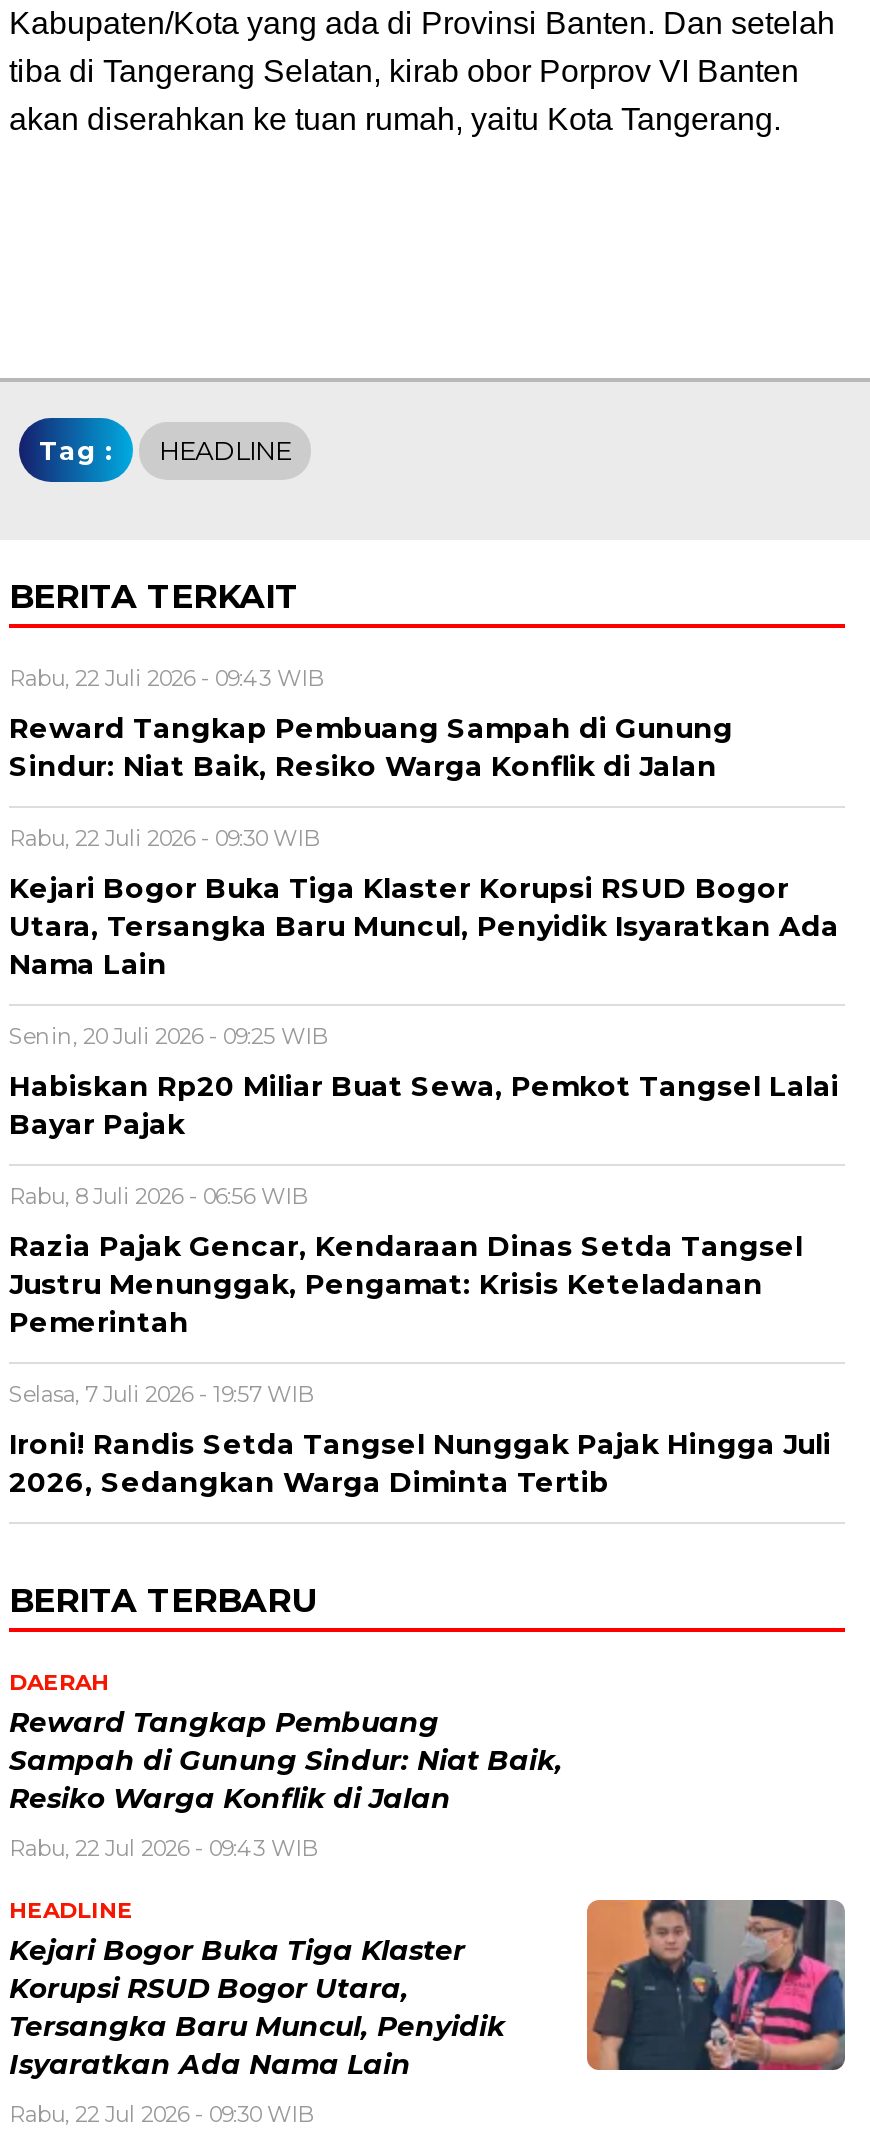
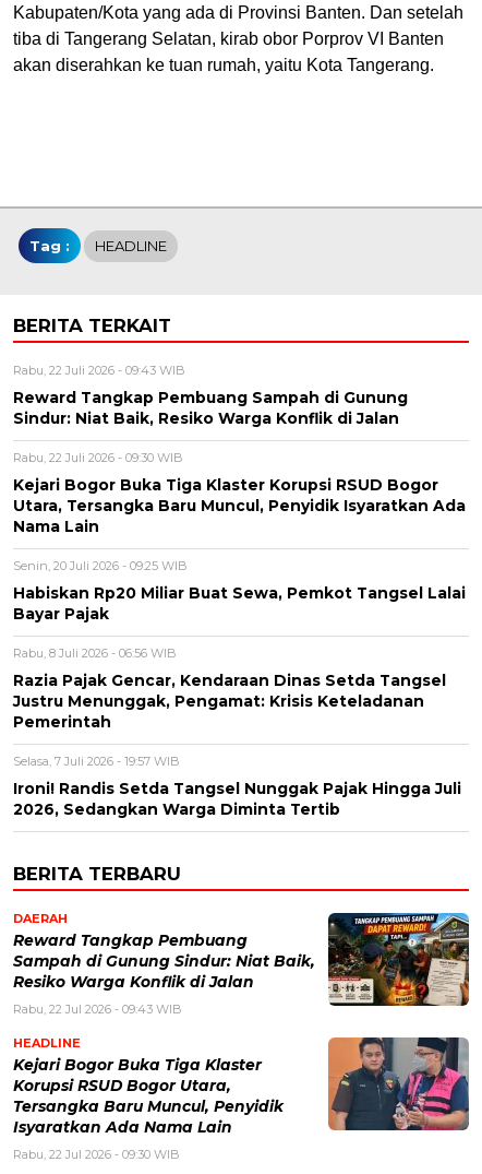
+ [image]
